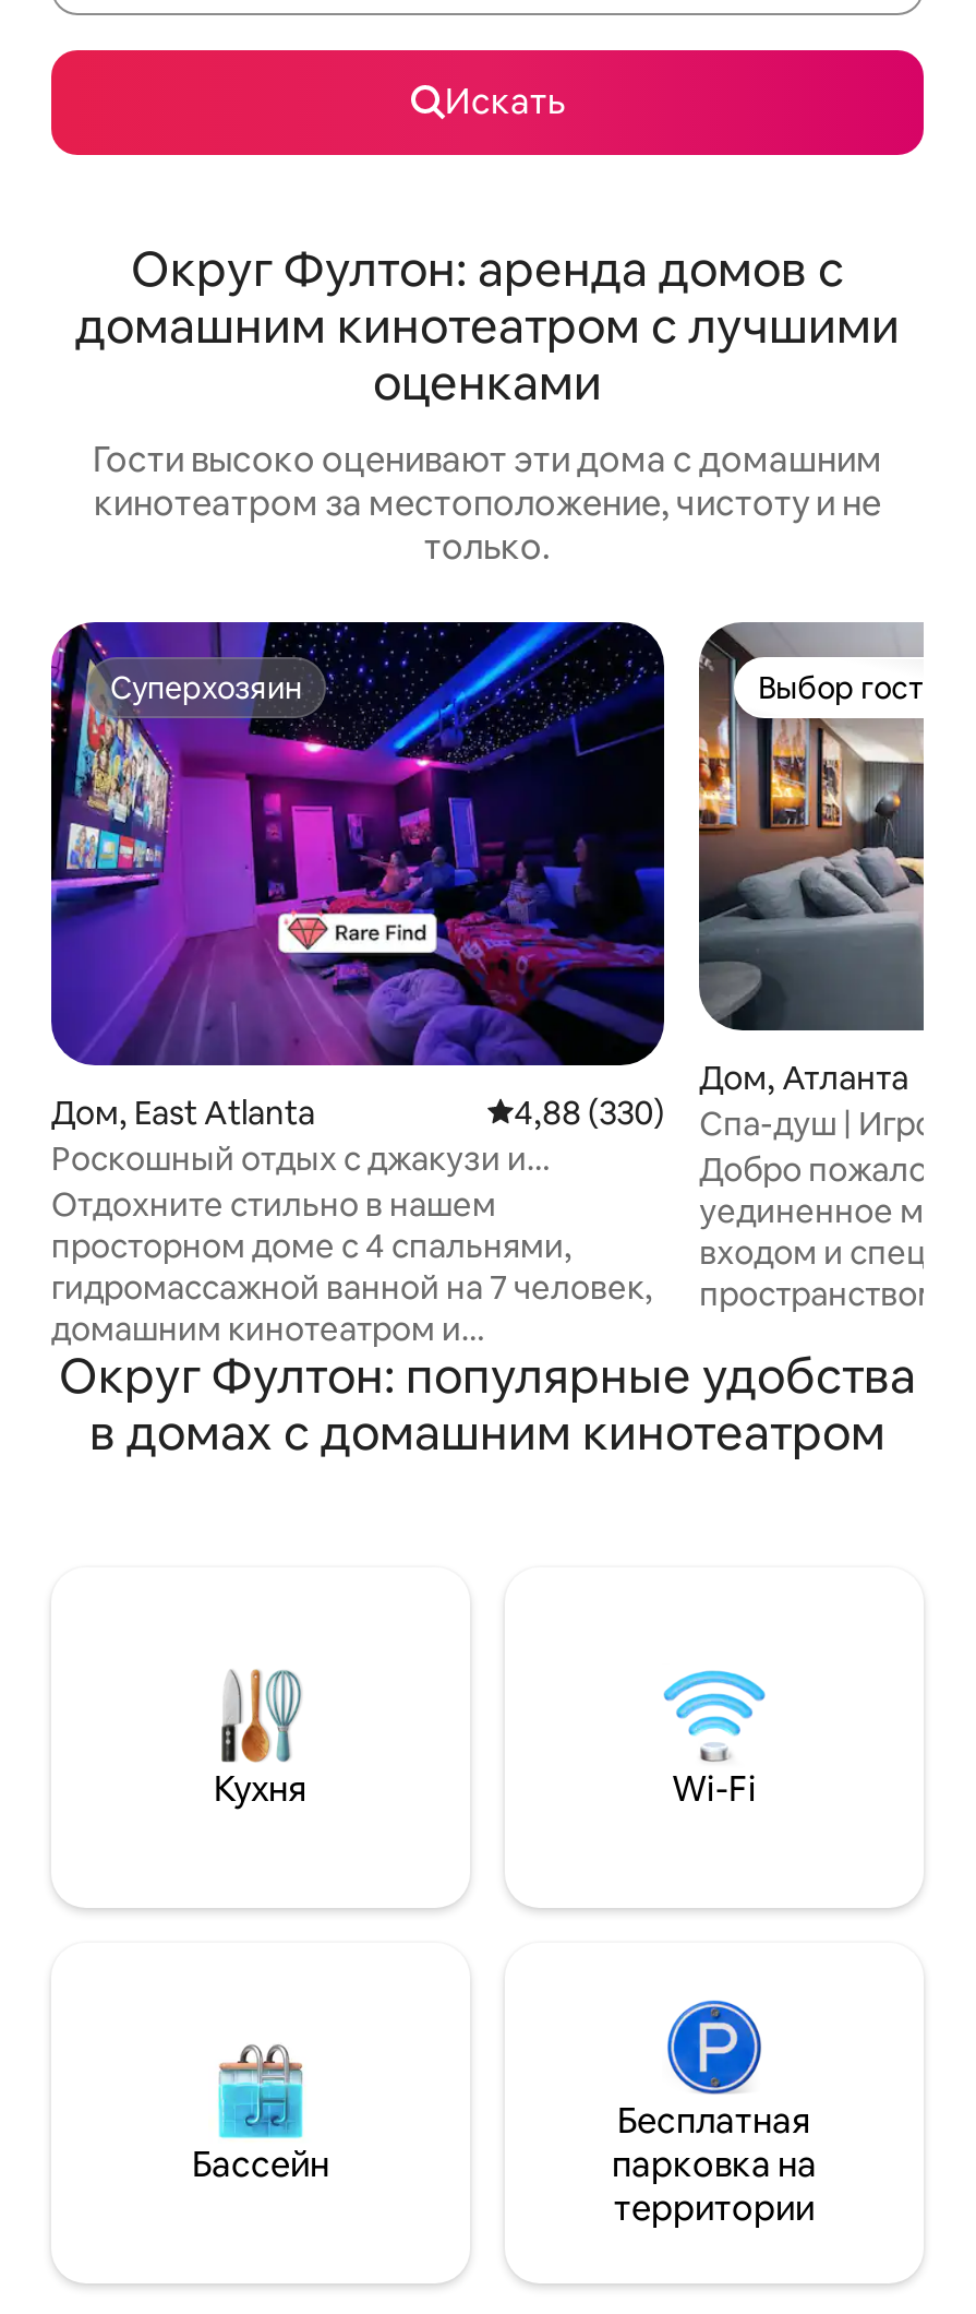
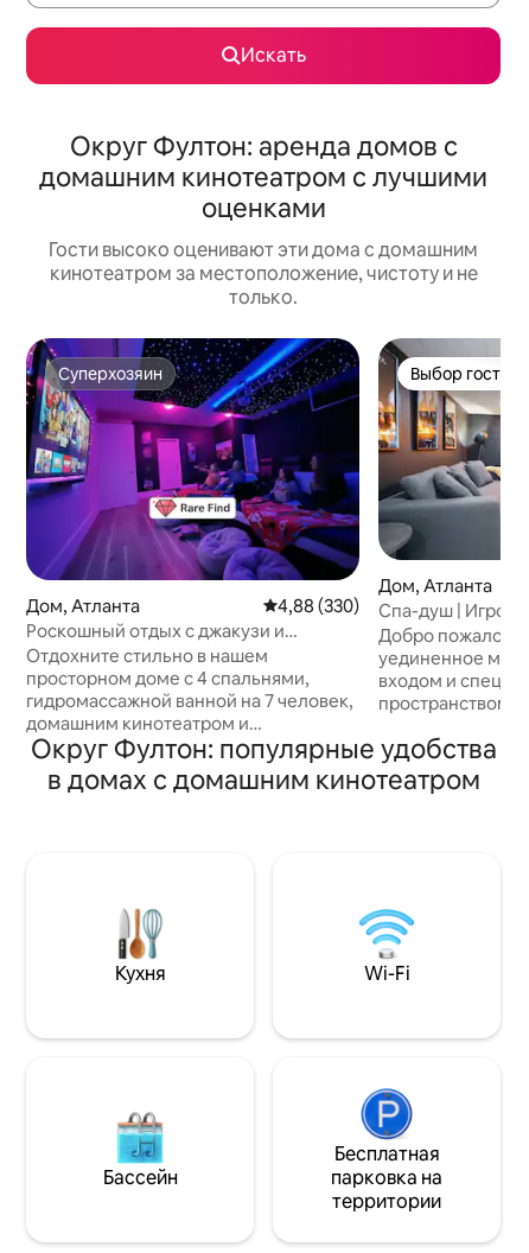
- Дом, East Atlanta
+ Дом, Атланта
